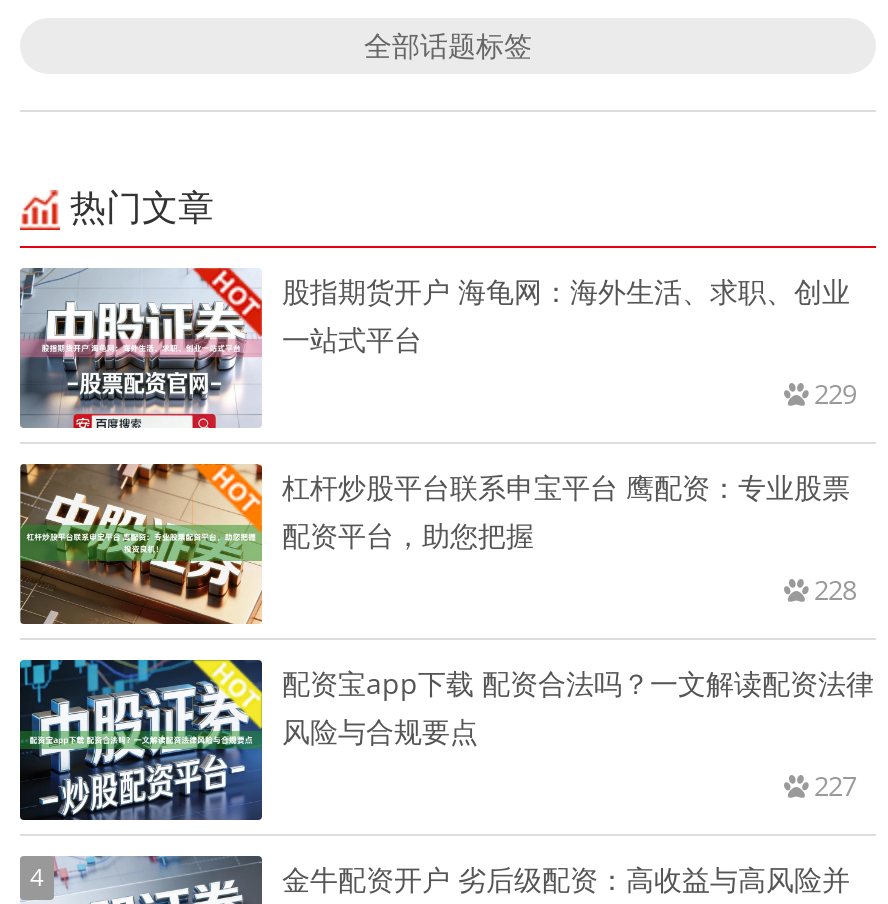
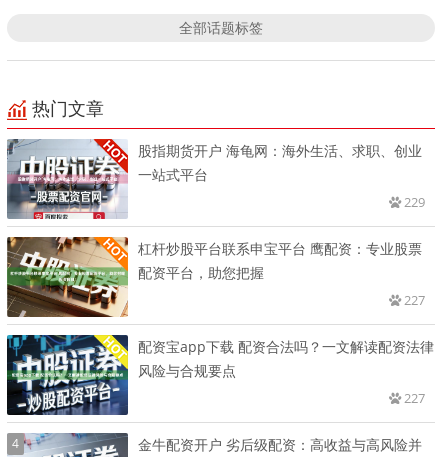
- 228
+ 227
